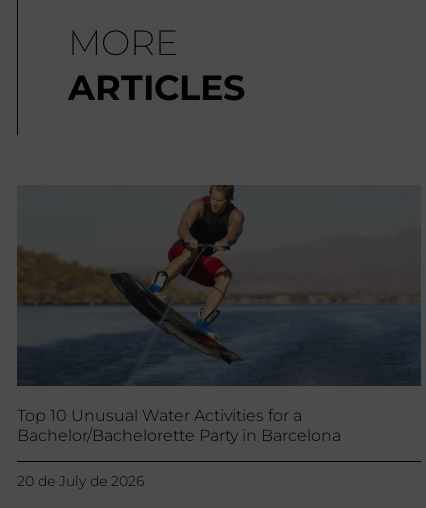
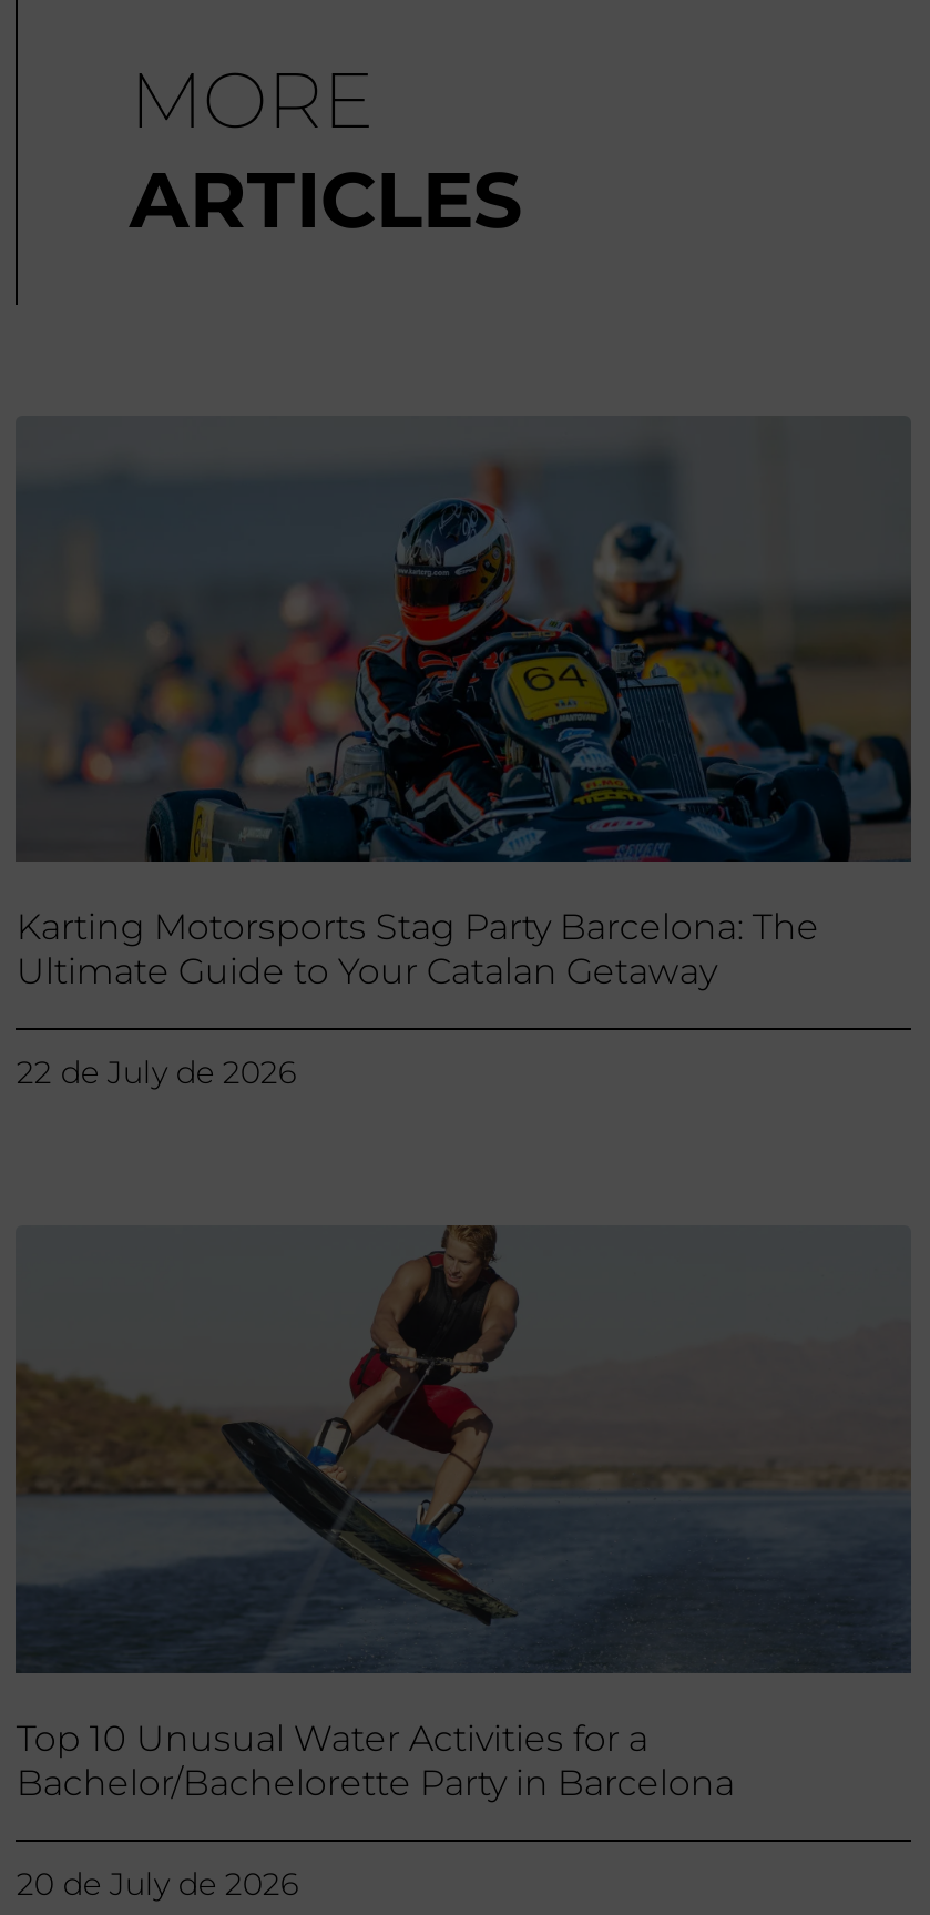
+ [image]
+ Karting Motorsports Stag Party Barcelona: The
+ Ultimate Guide to Your Catalan Getaway
+ 22 de July de 2026
